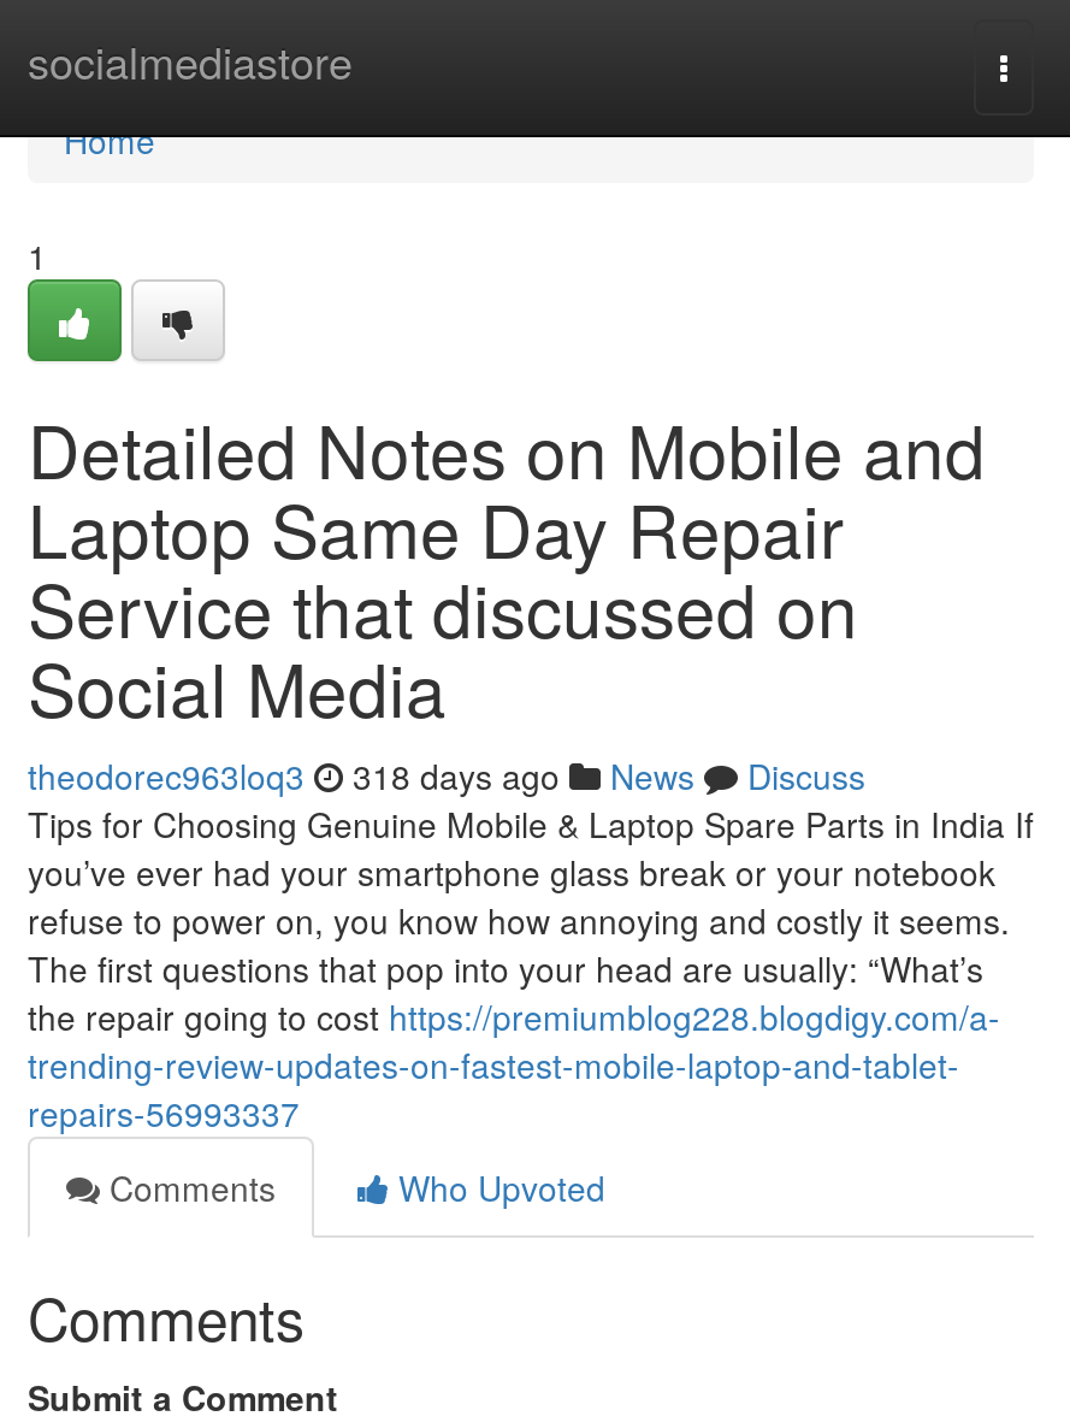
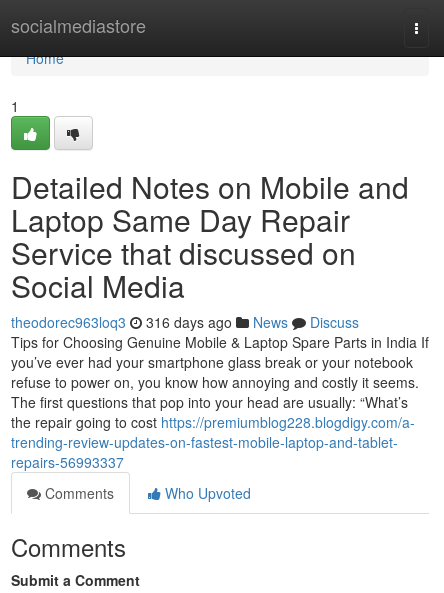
- theodorec963loq3 318 days ago News Discuss
+ theodorec963loq3 316 days ago News Discuss
